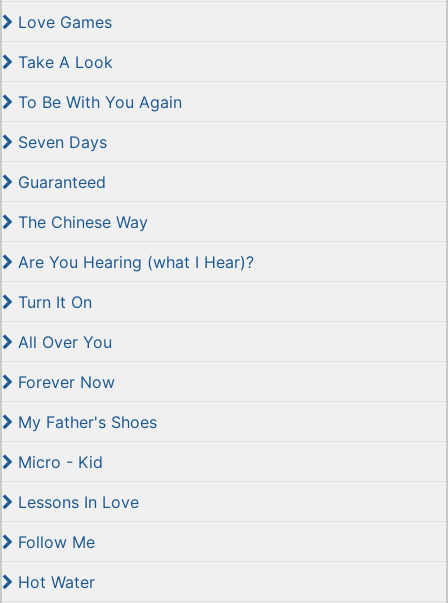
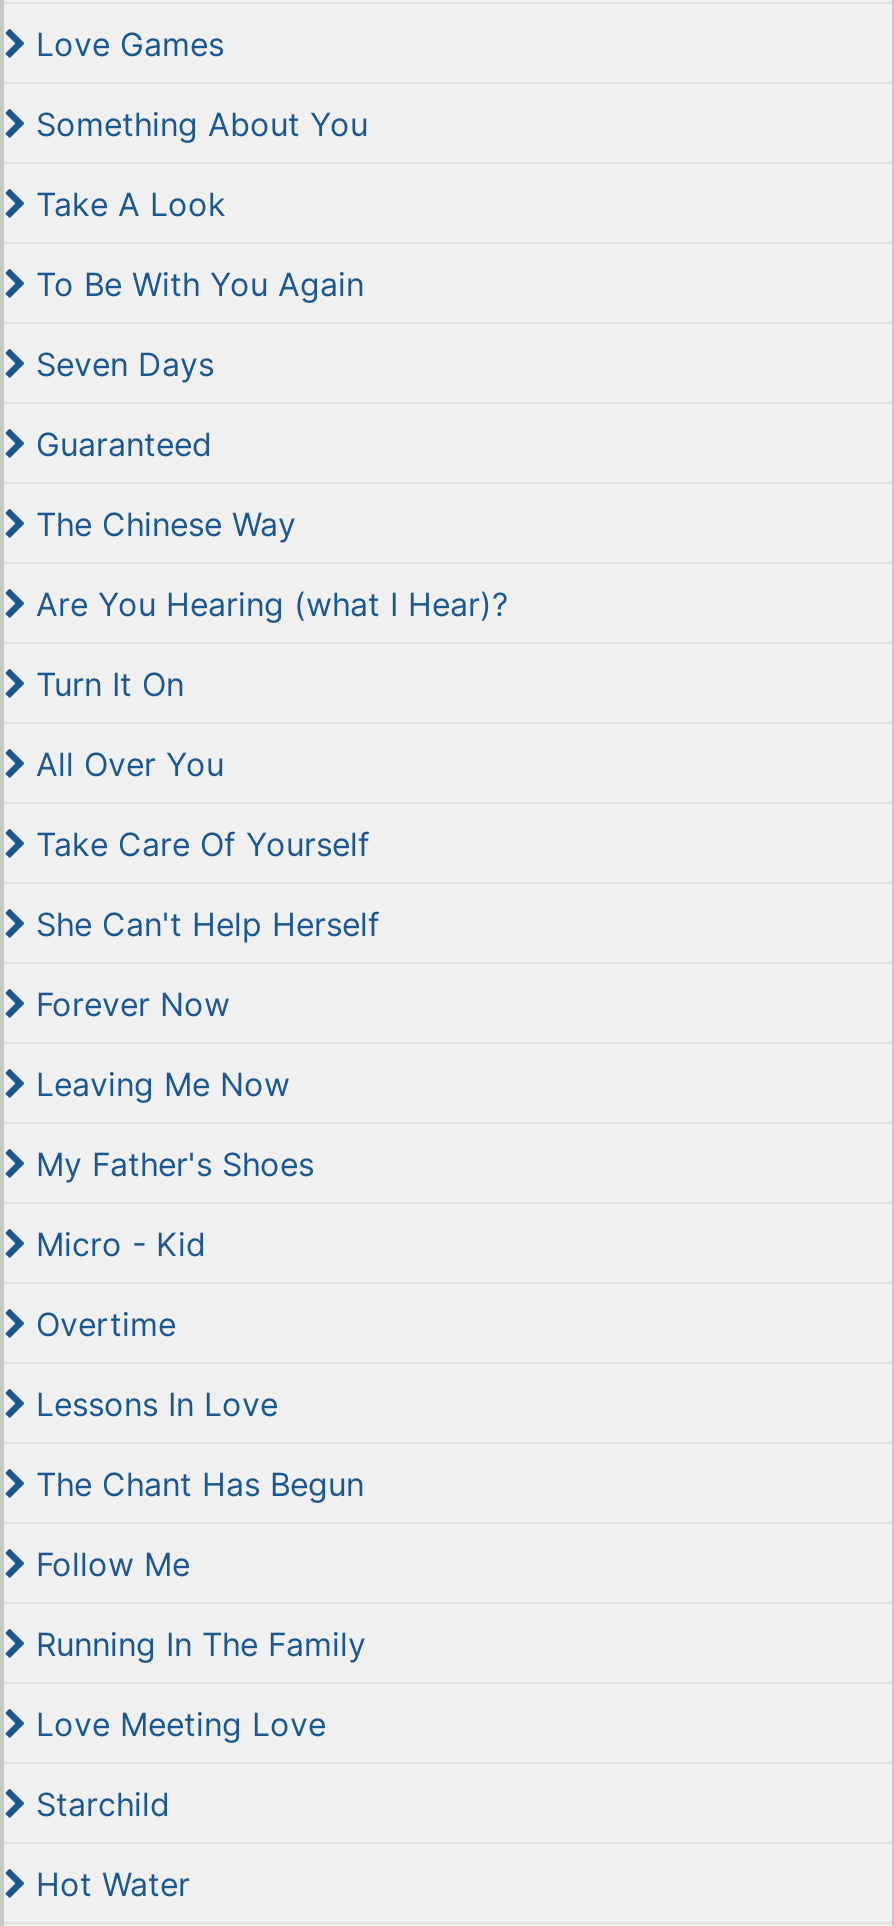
+ Something About You

+ Take Care Of Yourself
+ She Can't Help Herself

+ Leaving Me Now

+ Overtime

+ The Chant Has Begun

+ Running In The Family
+ Love Meeting Love
+ Starchild
